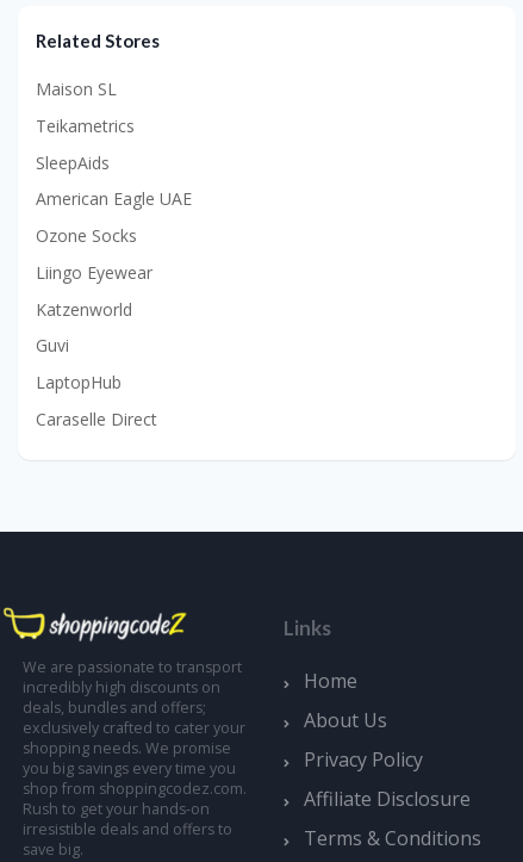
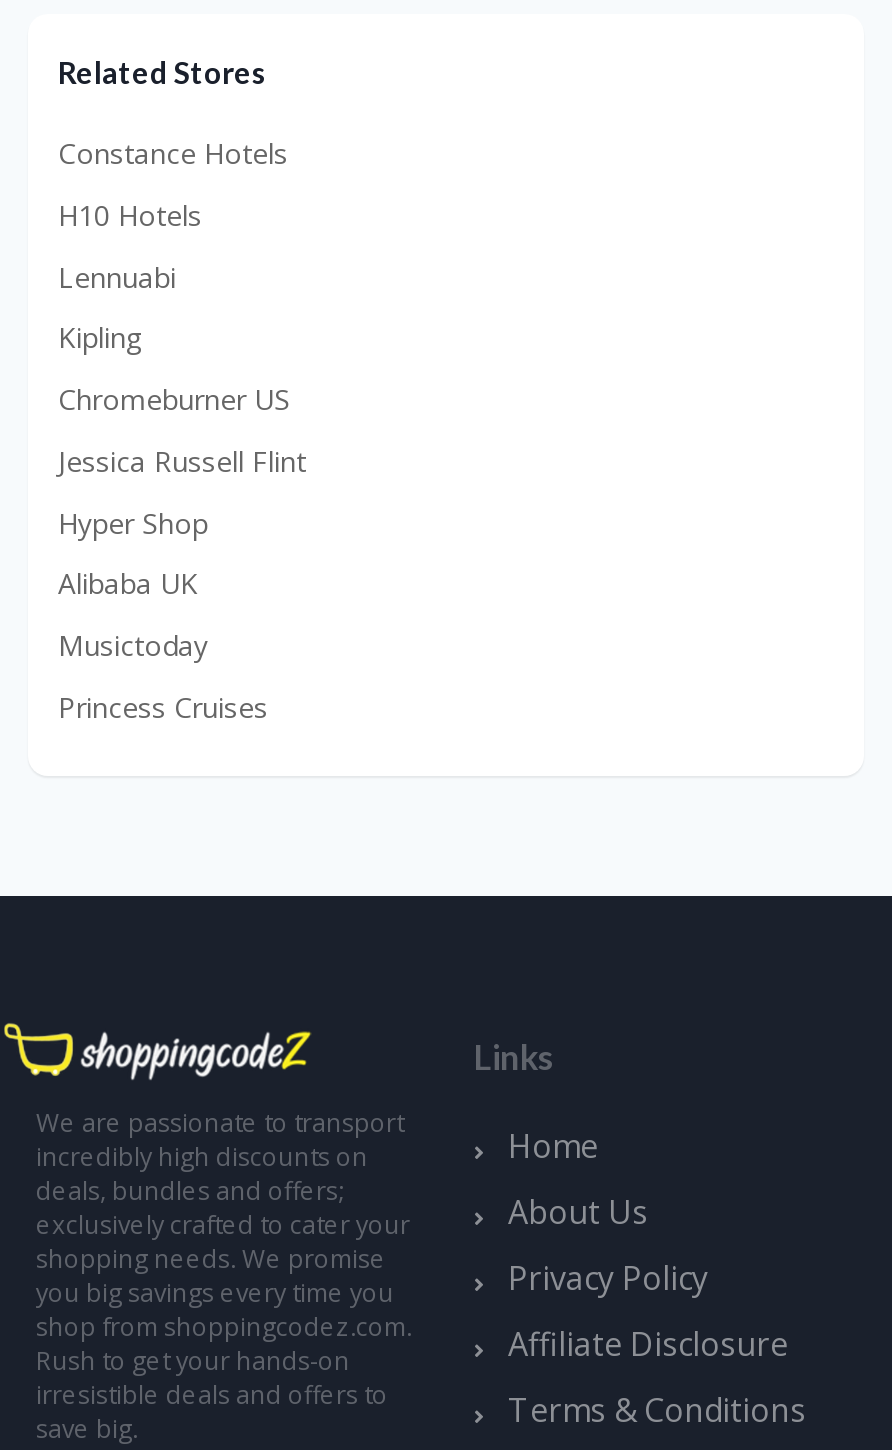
- Maison SL
+ Constance Hotels

- Teikametrics
+ H10 Hotels

- SleepAids
+ Lennuabi

- American Eagle UAE
+ Kipling

- Ozone Socks
+ Chromeburner US

- Liingo Eyewear
+ Jessica Russell Flint

- Katzenworld
+ Hyper Shop

- Guvi
+ Alibaba UK

- LaptopHub
+ Musictoday

- Caraselle Direct
+ Princess Cruises
